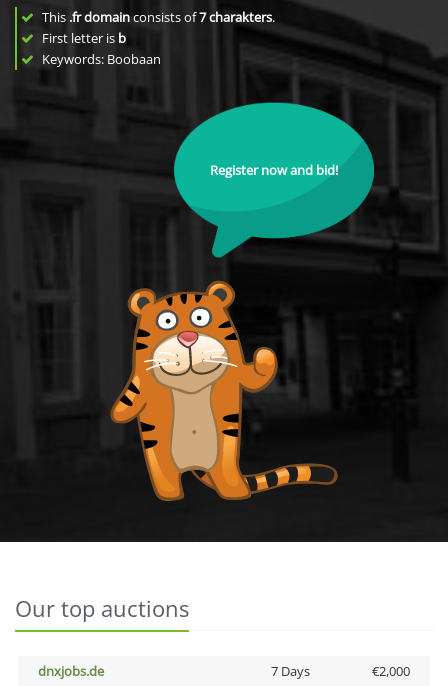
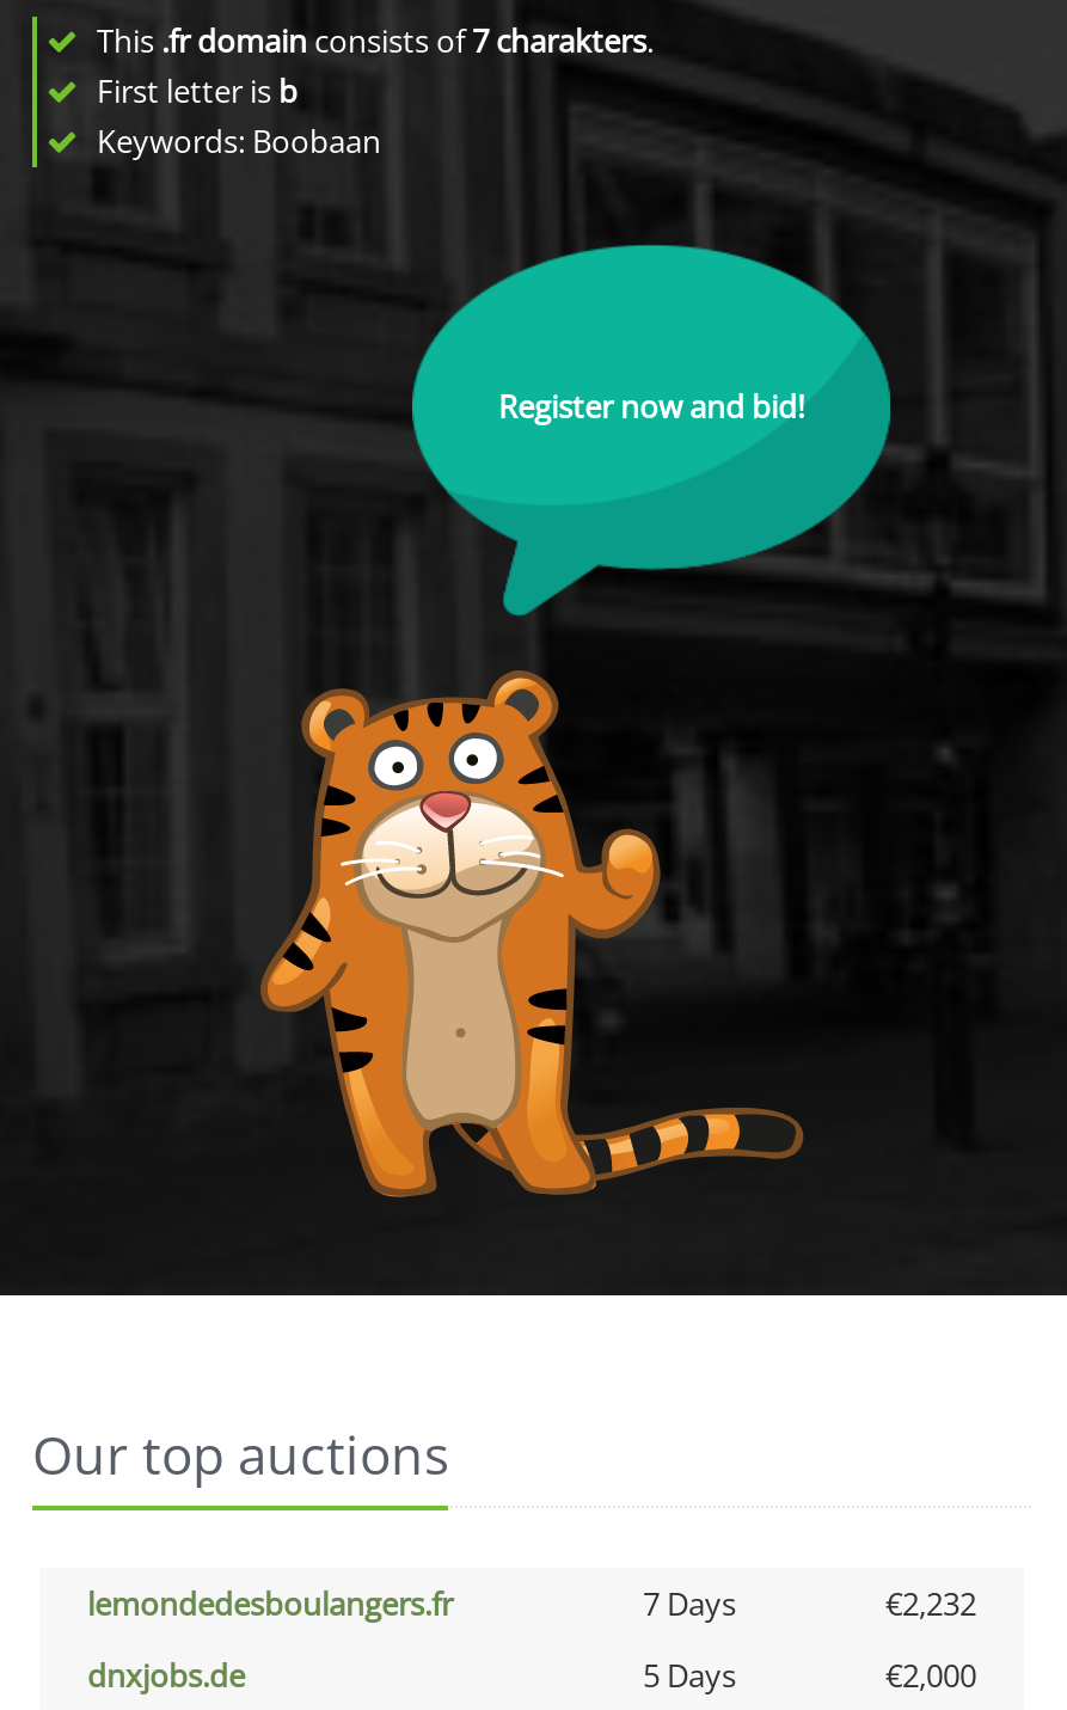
+ lemondedesboulangers.fr
+ 7 Days
+ €2,232

- 7 Days
+ 5 Days
